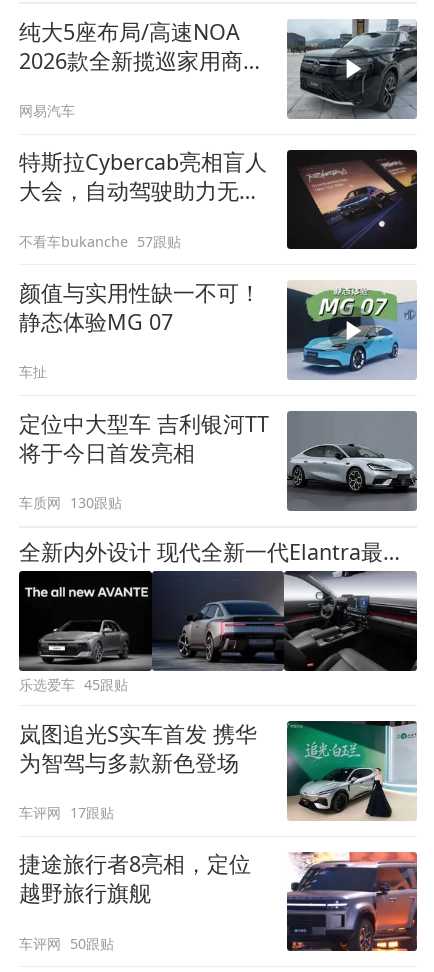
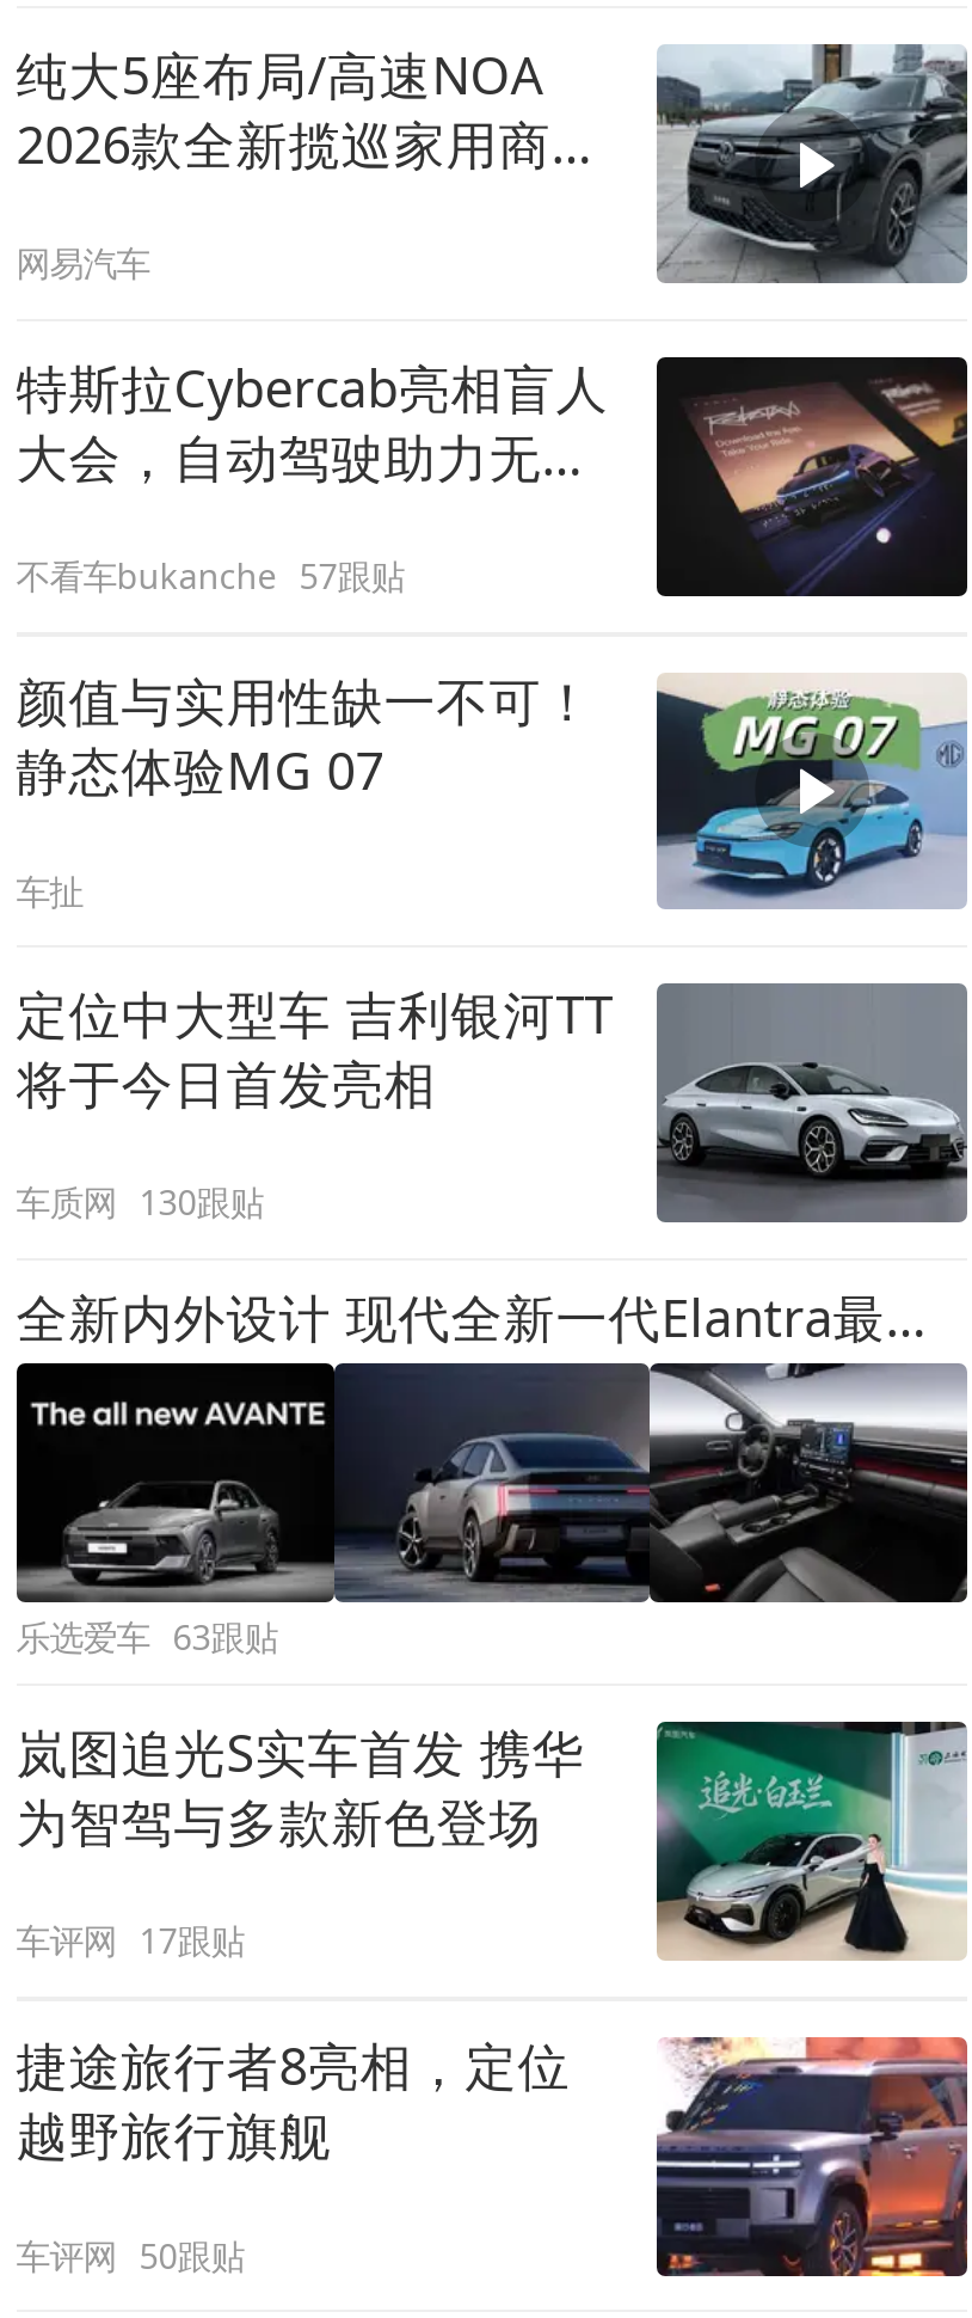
- 乐选爱车 45跟贴
+ 乐选爱车 63跟贴
